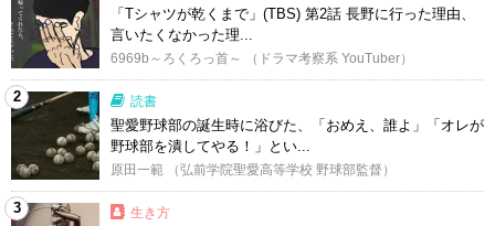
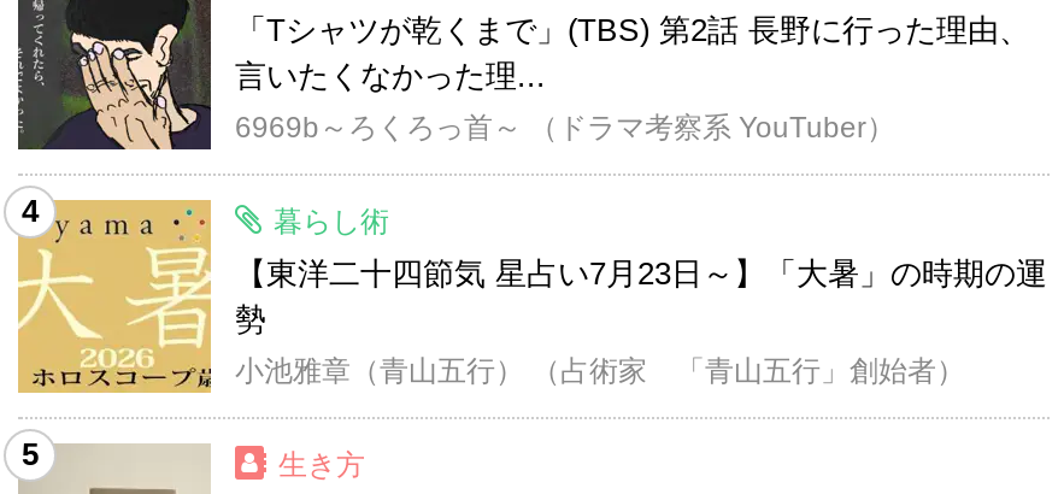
- [image]
- 2
- 読書
+ [image]
+ 4
+ 暮らし術

- 聖愛野球部の誕生時に浴びた、「おめえ、誰よ」「オレが
- 野球部を潰してやる！」とい...
+ 【東洋二十四節気 星占い7月23日～】「大暑」の時期の運
+ 勢

- 原田一範 （弘前学院聖愛高等学校 野球部監督）
+ 小池雅章（青山五行） （占術家 「青山五行」創始者）

- 3
+ 5
